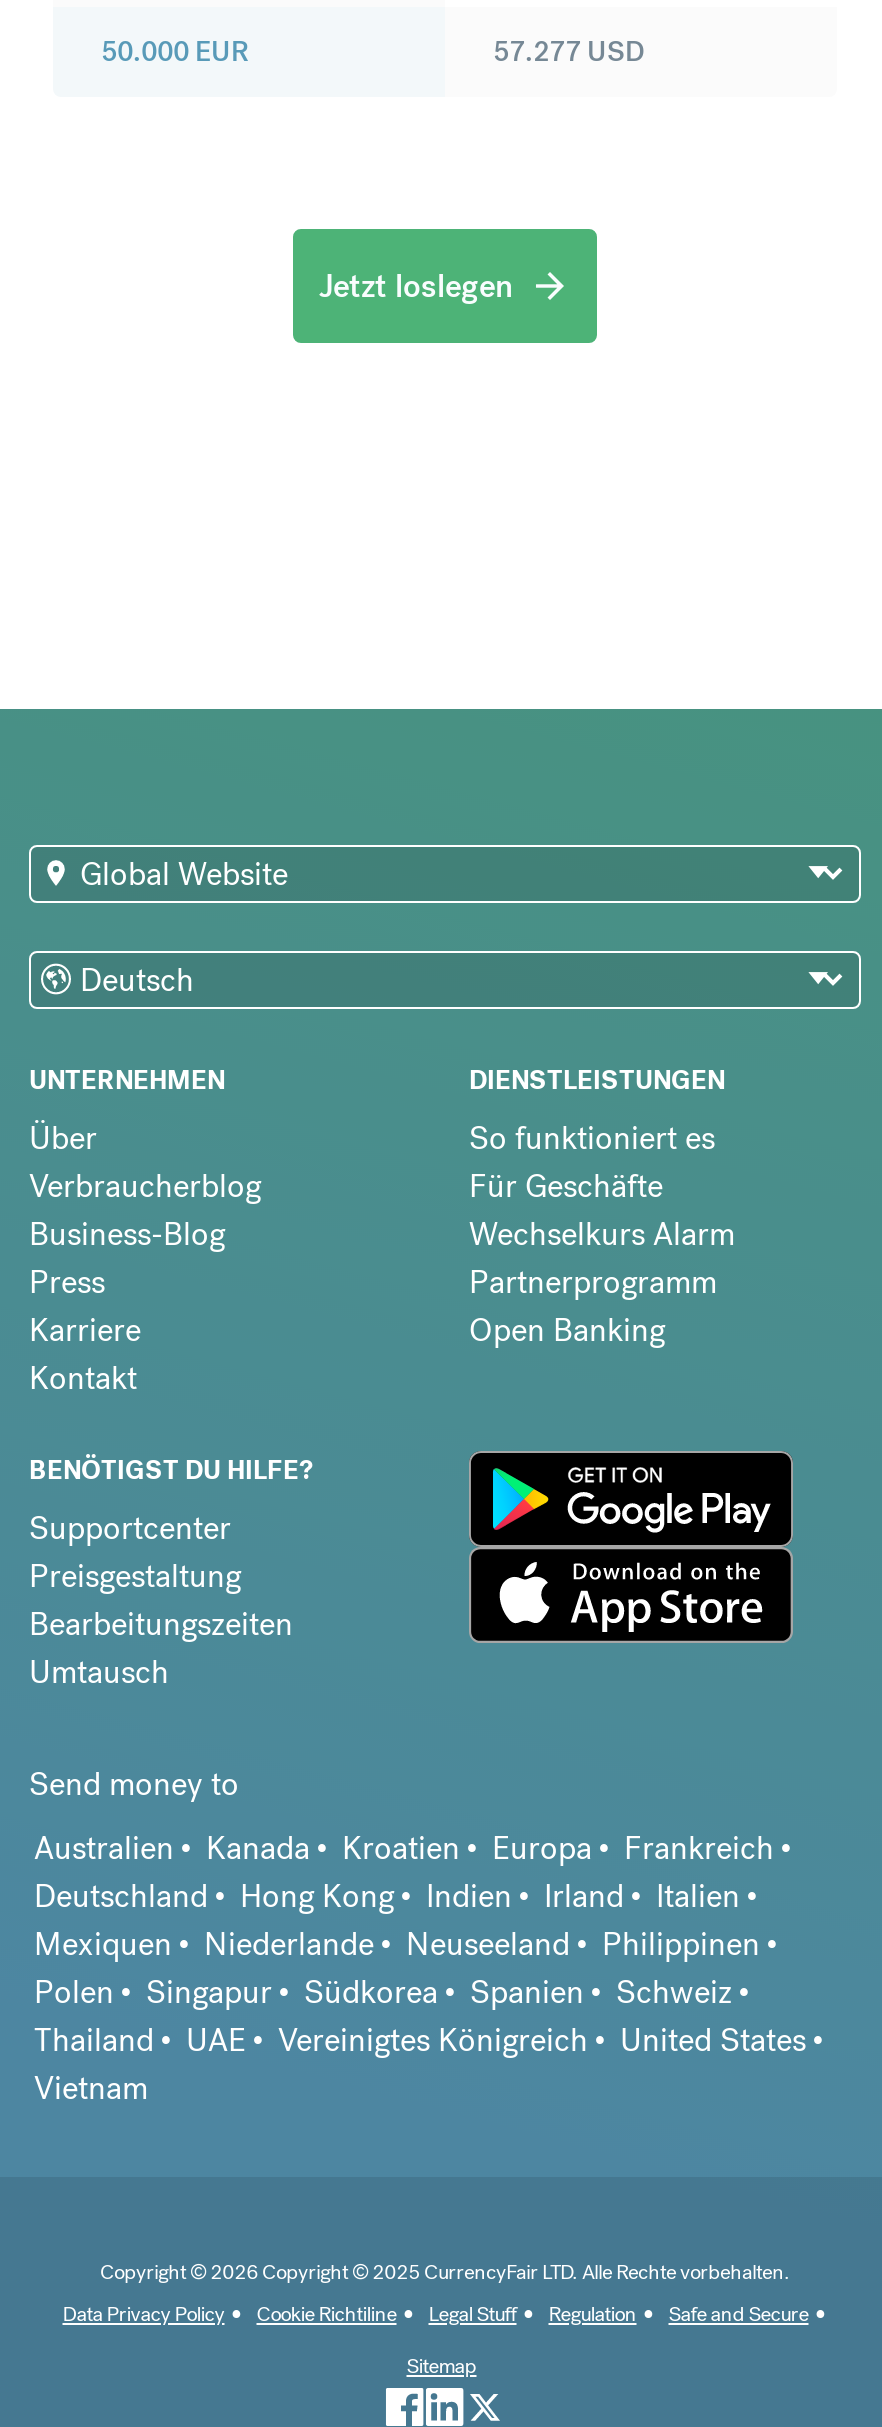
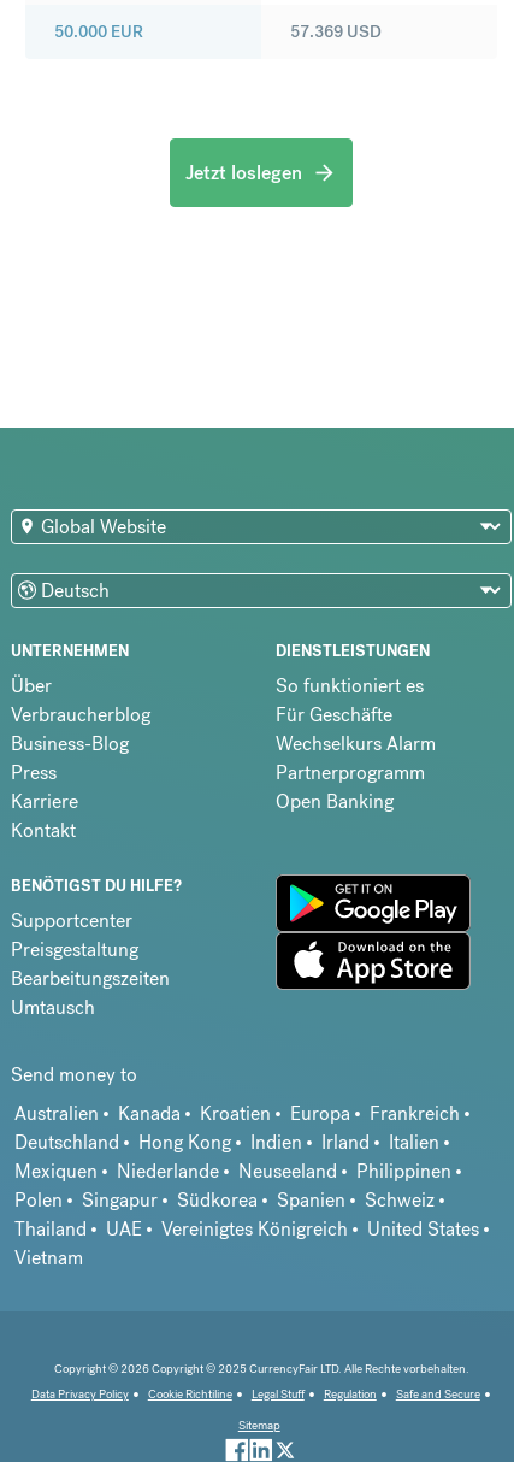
- 57.277 USD
+ 57.369 USD
